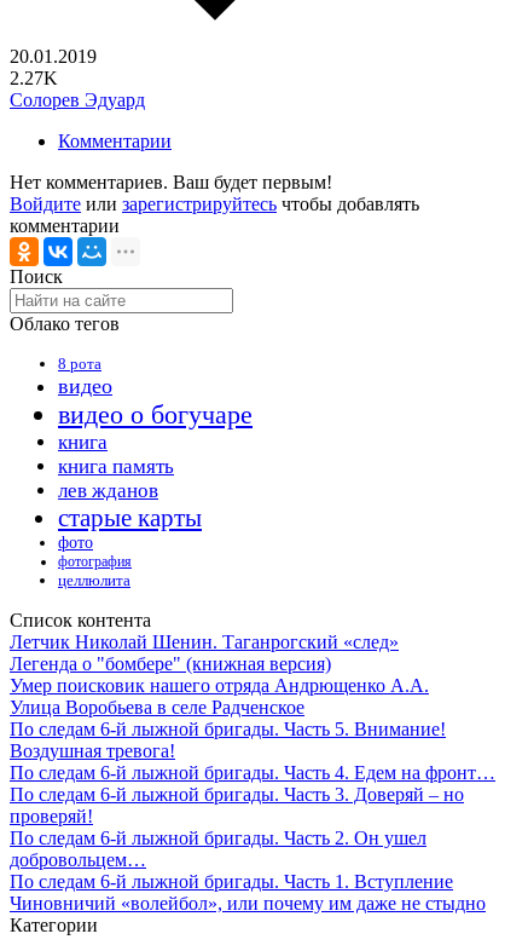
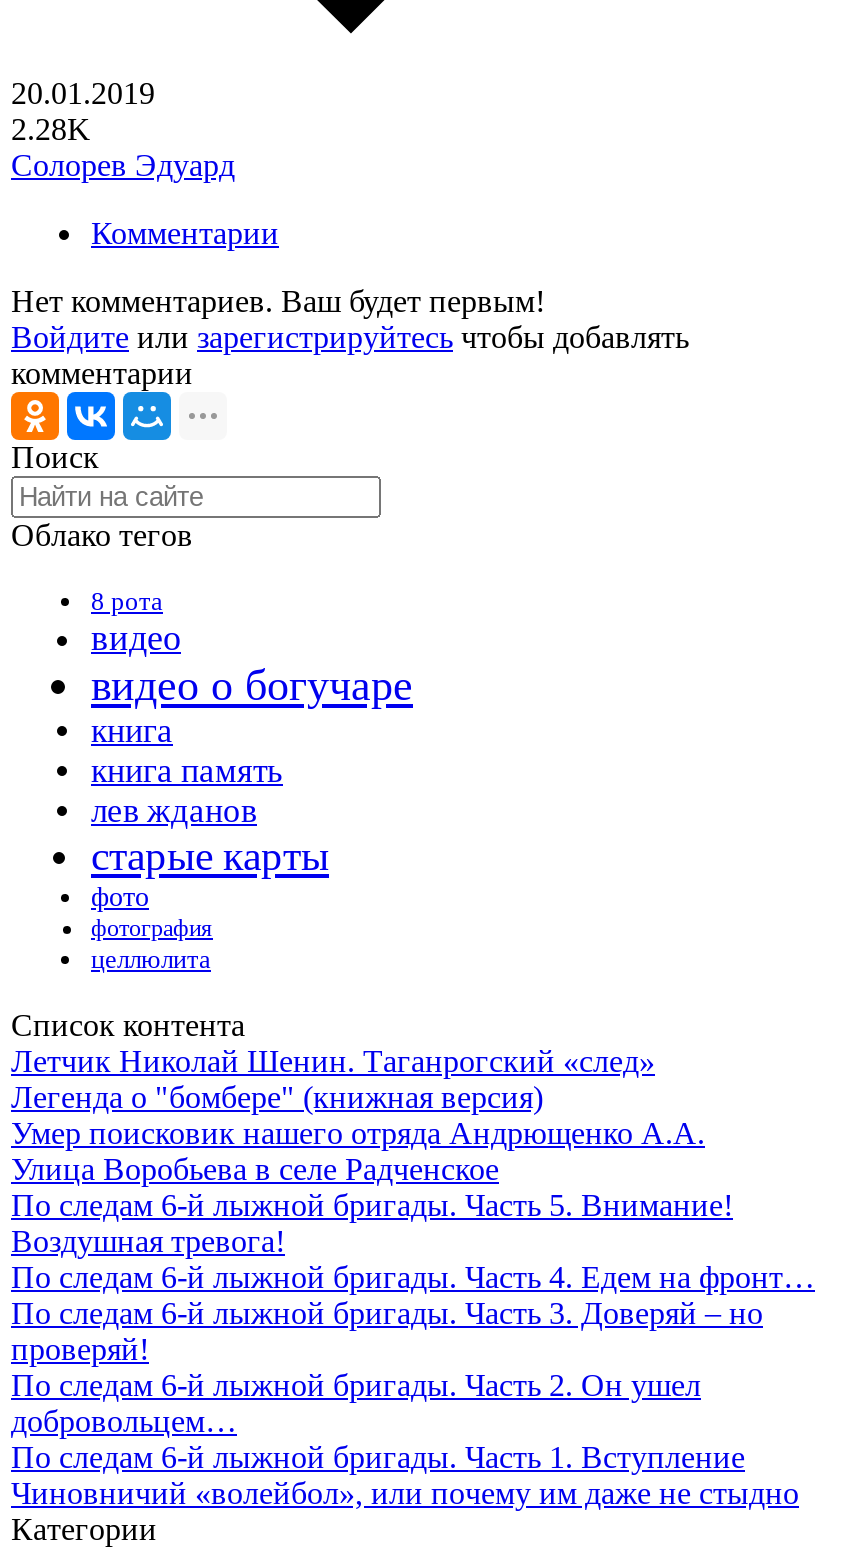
- 2.27K
+ 2.28K
